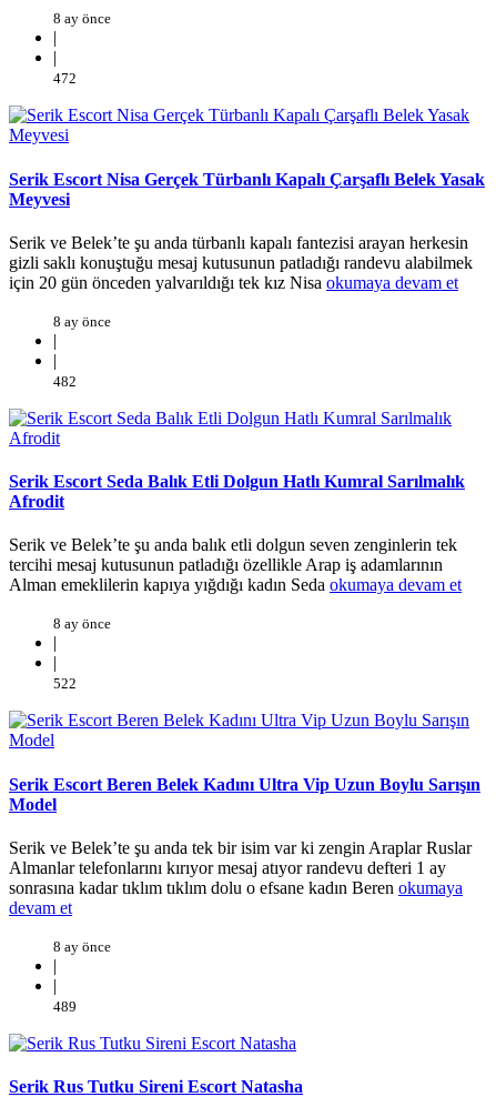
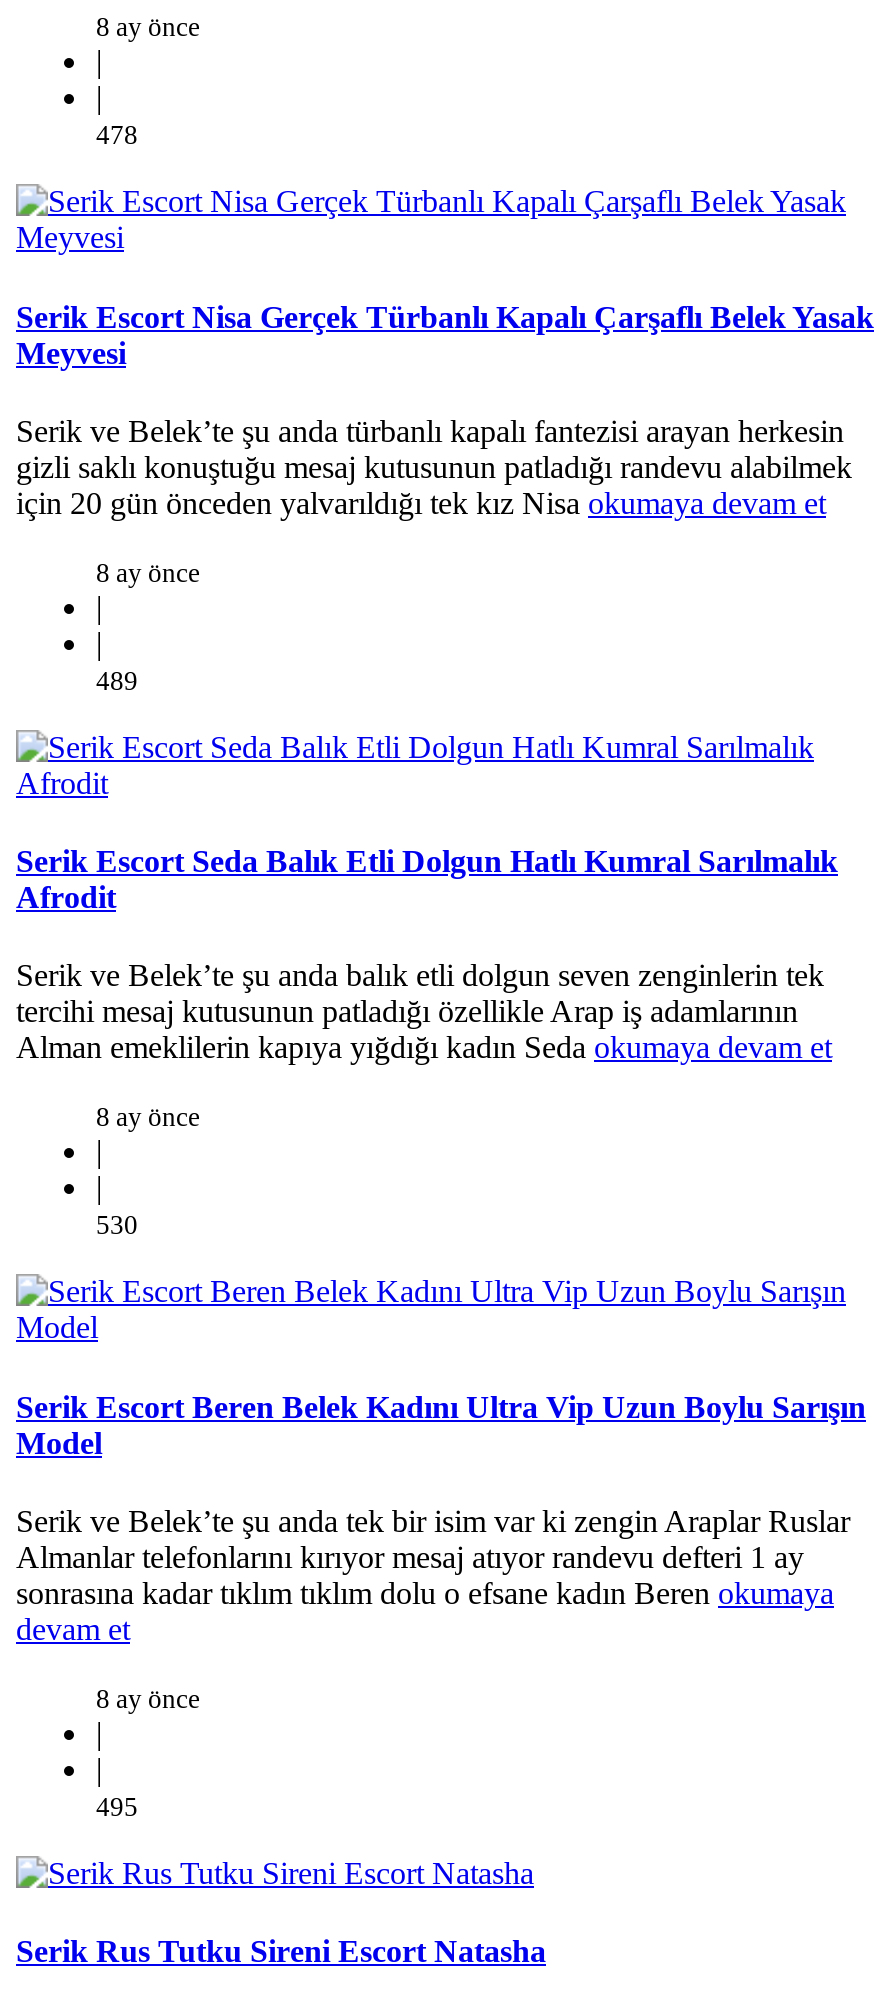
- 472
+ 478

- 482
+ 489

- 522
+ 530

- 489
+ 495
